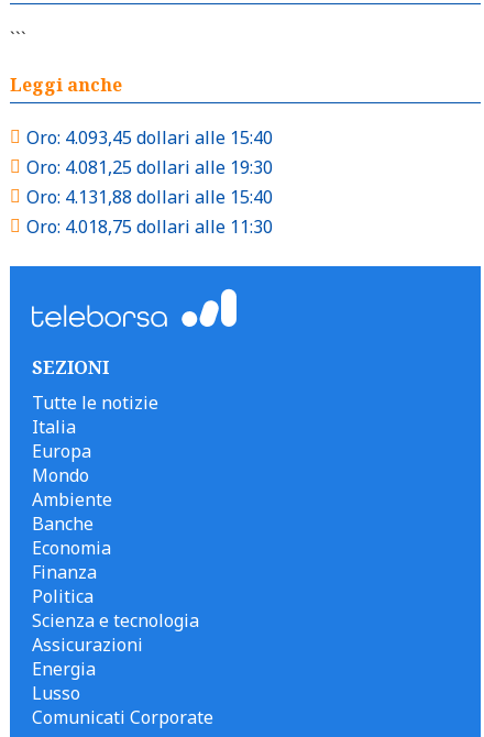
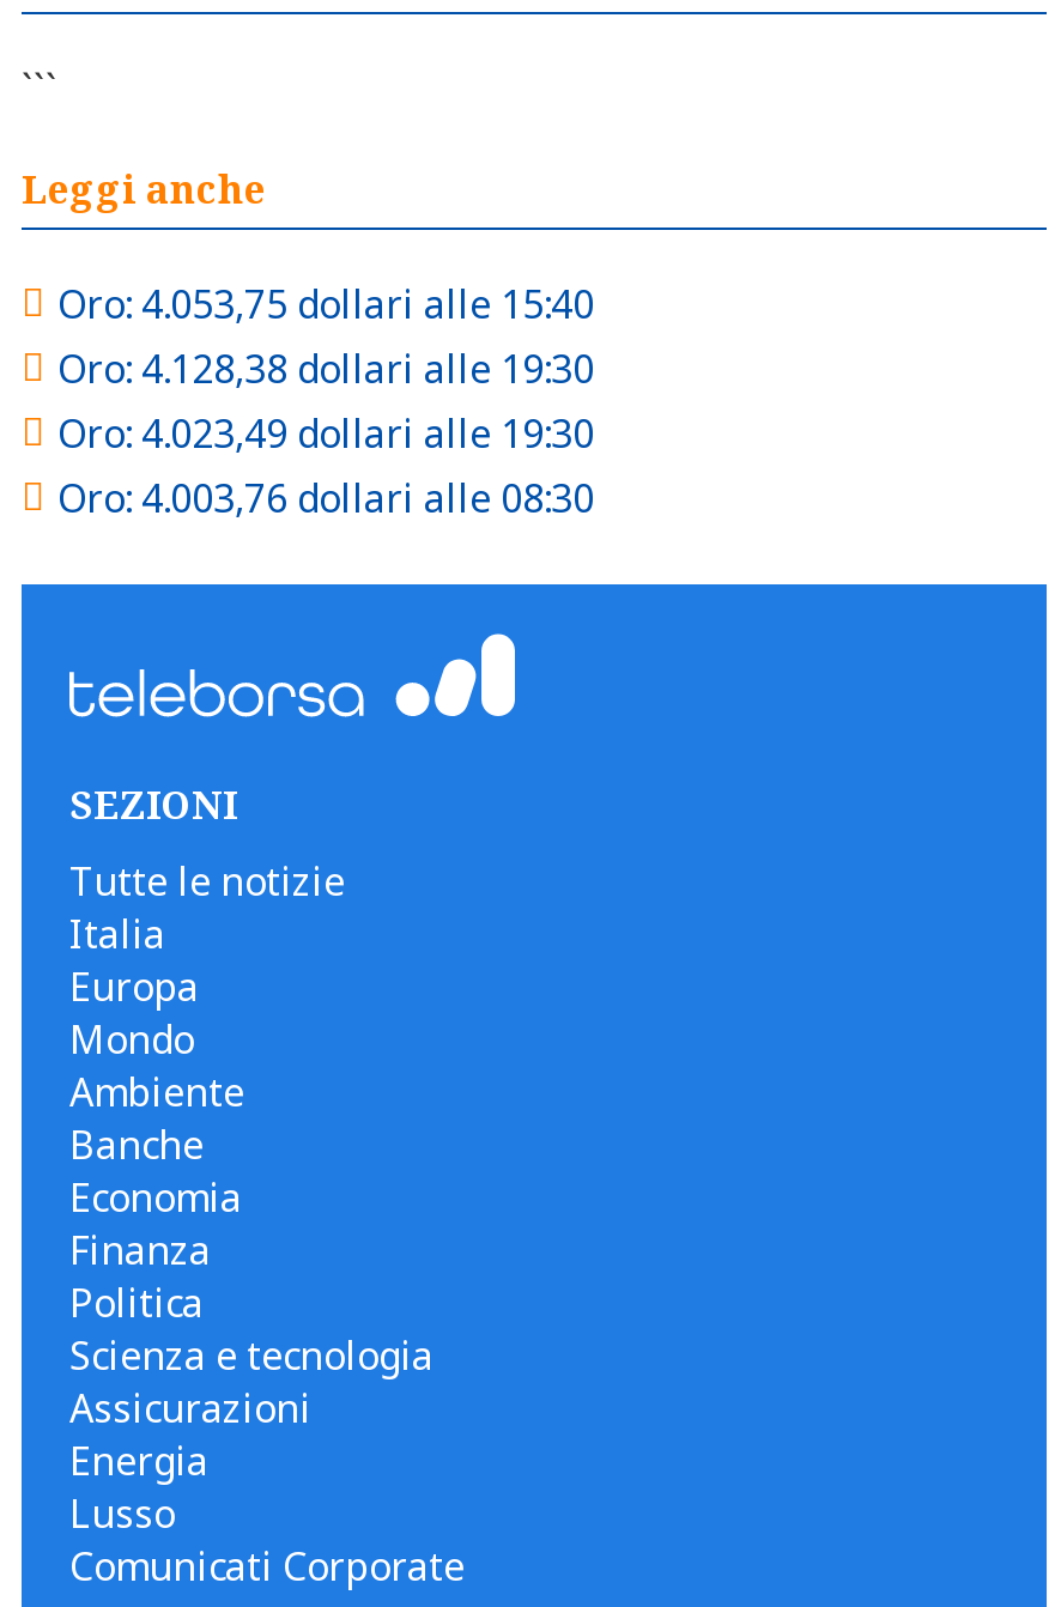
- Oro: 4.093,45 dollari alle 15:40
+ Oro: 4.053,75 dollari alle 15:40

- Oro: 4.081,25 dollari alle 19:30
+ Oro: 4.128,38 dollari alle 19:30

- Oro: 4.131,88 dollari alle 15:40
+ Oro: 4.023,49 dollari alle 19:30

- Oro: 4.018,75 dollari alle 11:30
+ Oro: 4.003,76 dollari alle 08:30
